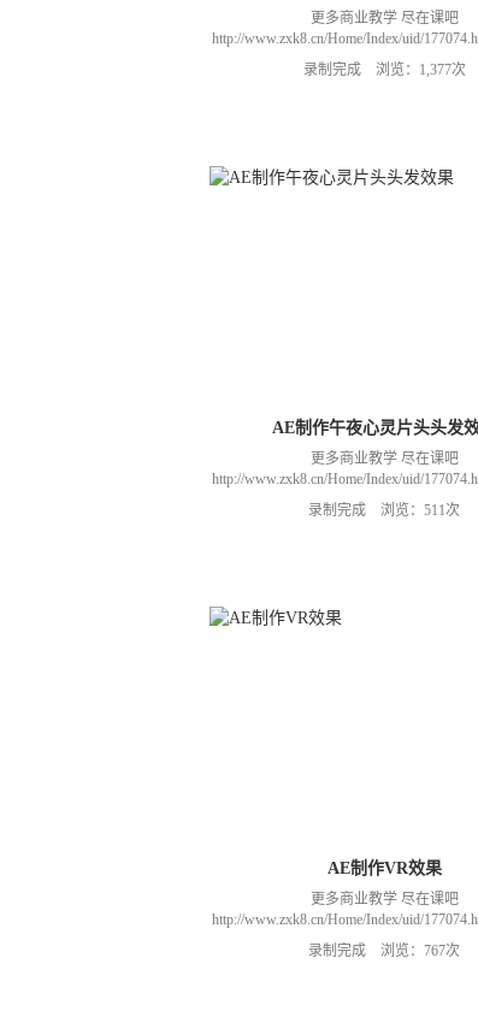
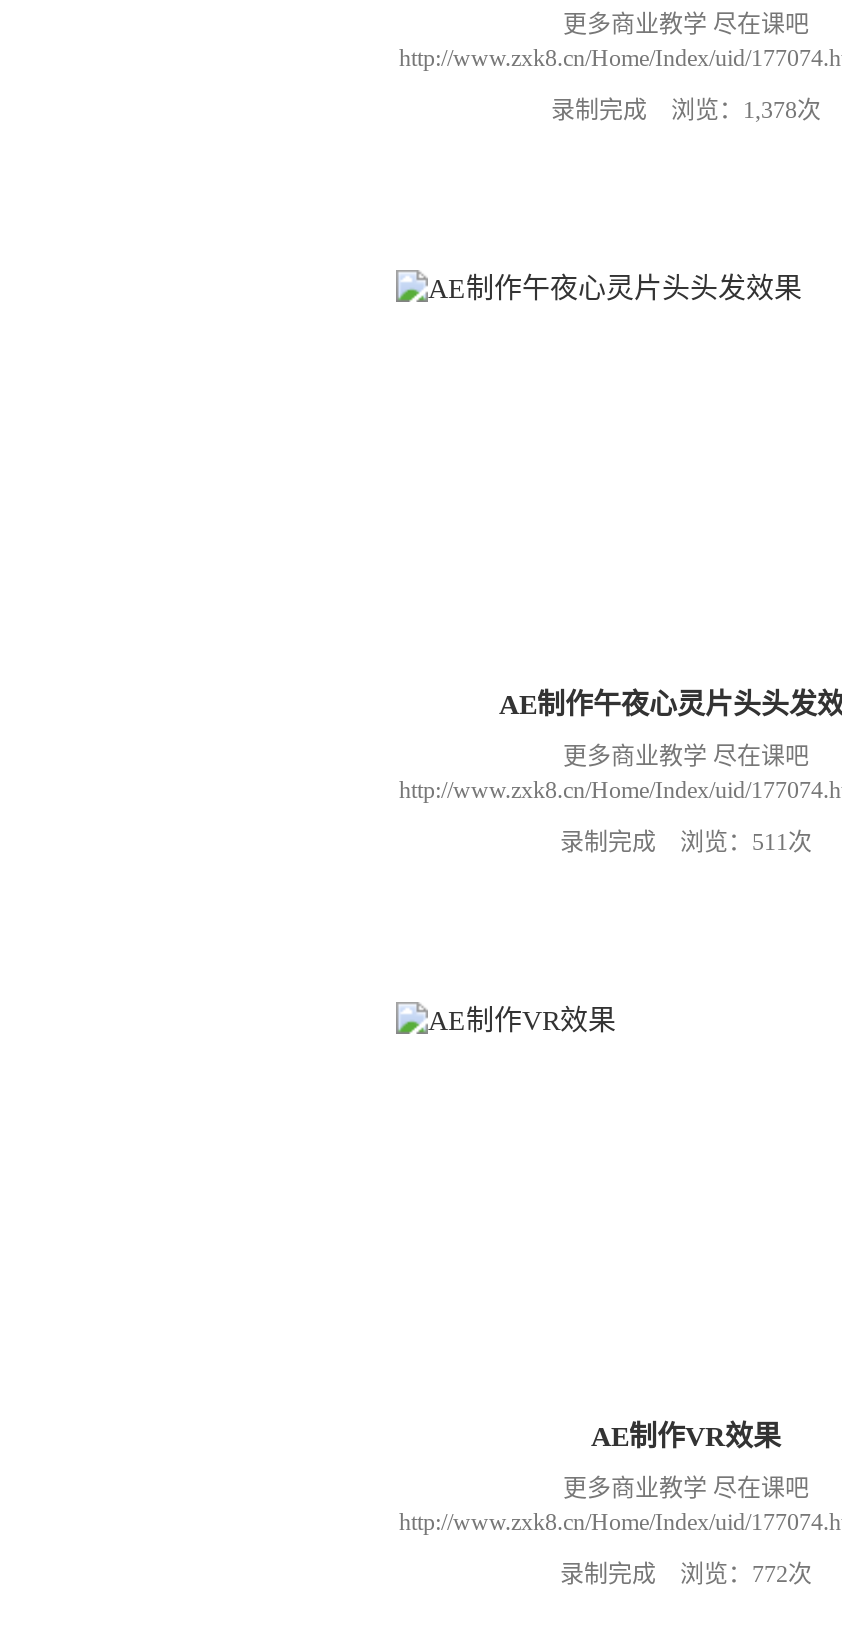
- 录制完成 浏览：1,377次
+ 录制完成 浏览：1,378次

- 录制完成 浏览：767次
+ 录制完成 浏览：772次
